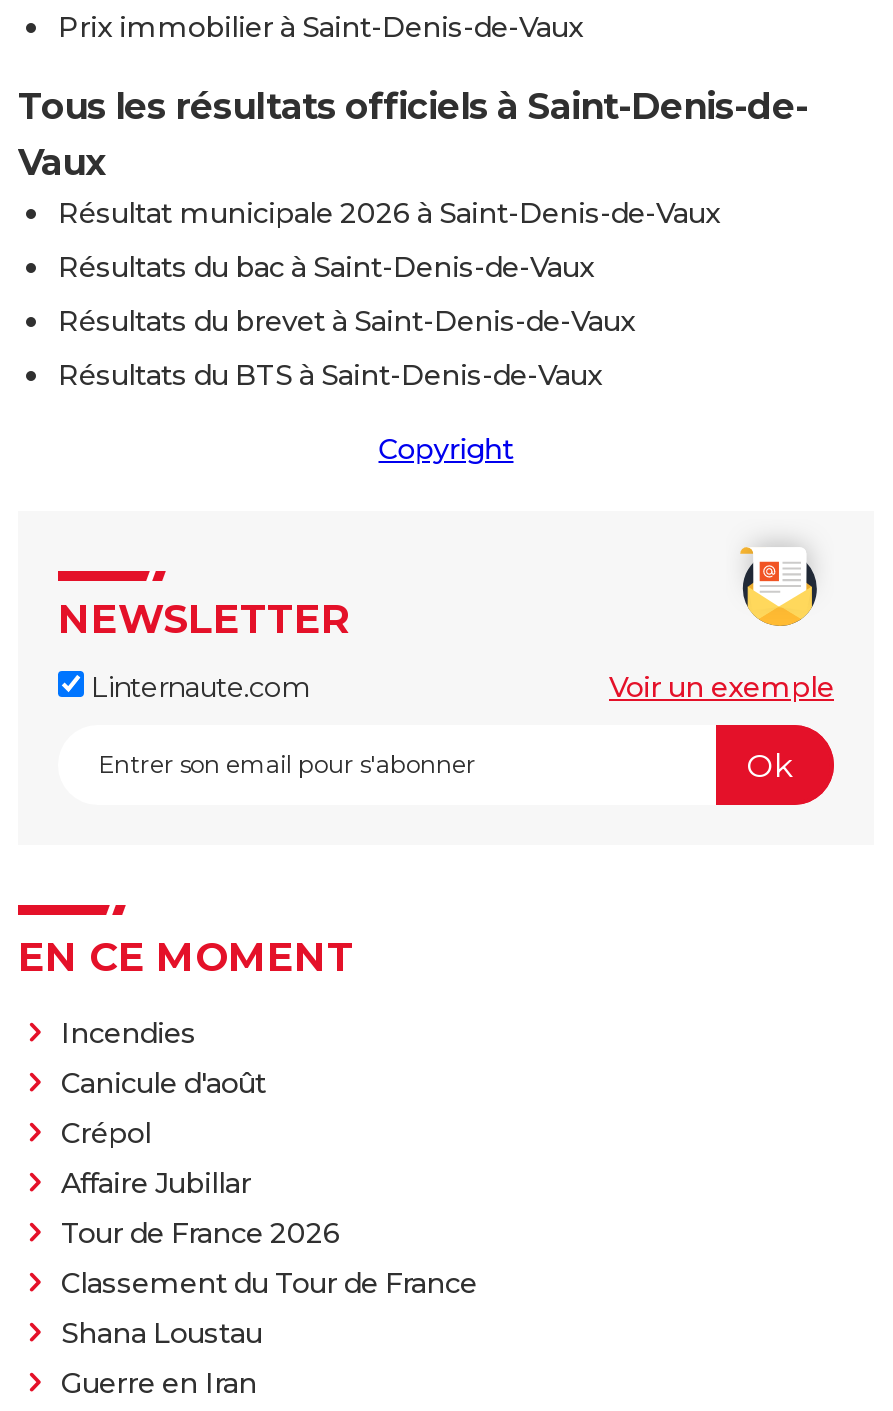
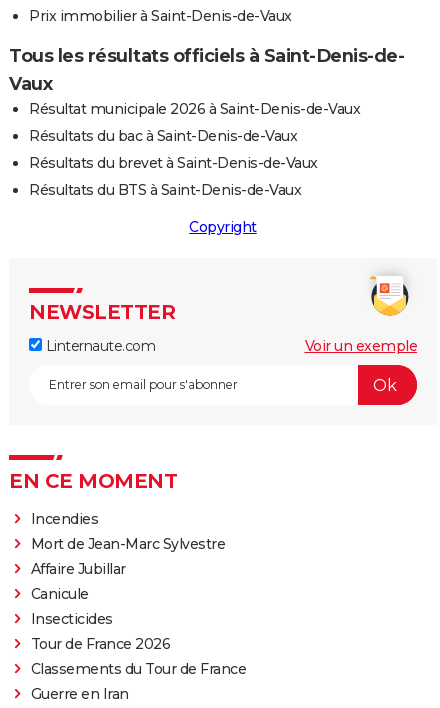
- Canicule d'août
- Crépol
+ Mort de Jean-Marc Sylvestre

moved up: Affaire Jubillar

+ Canicule
+ Insecticides

moved down: Tour de France 2026

- Classement du Tour de France
- Shana Loustau
+ Classements du Tour de France
